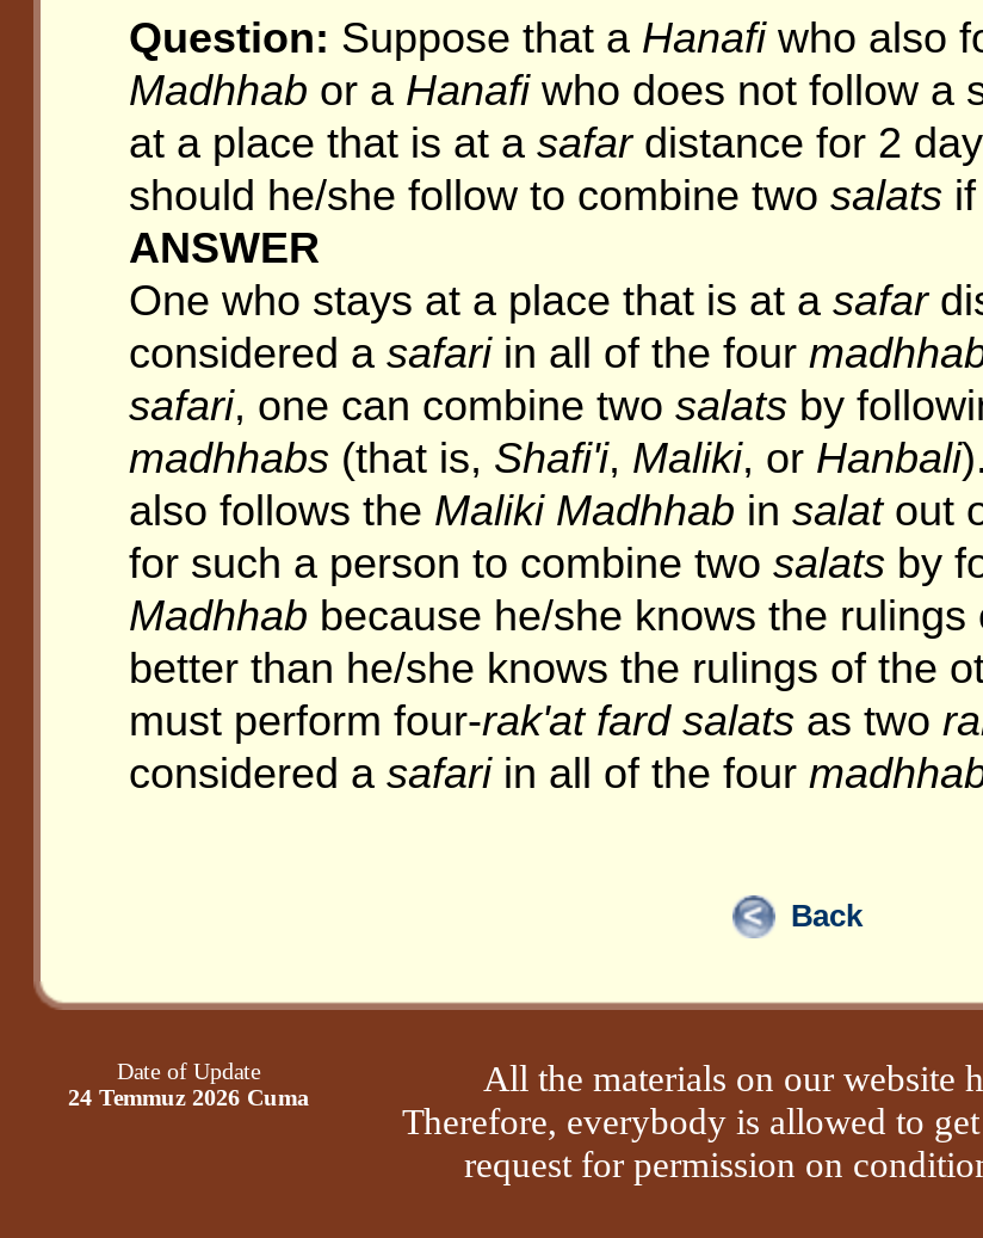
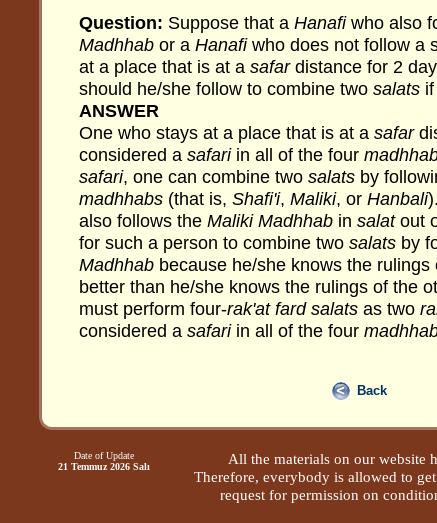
- 24 Temmuz 2026 Cuma
+ 21 Temmuz 2026 Salı
